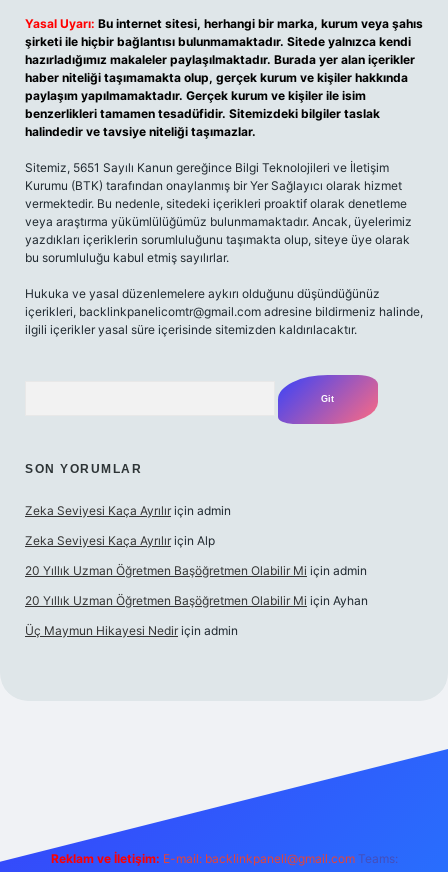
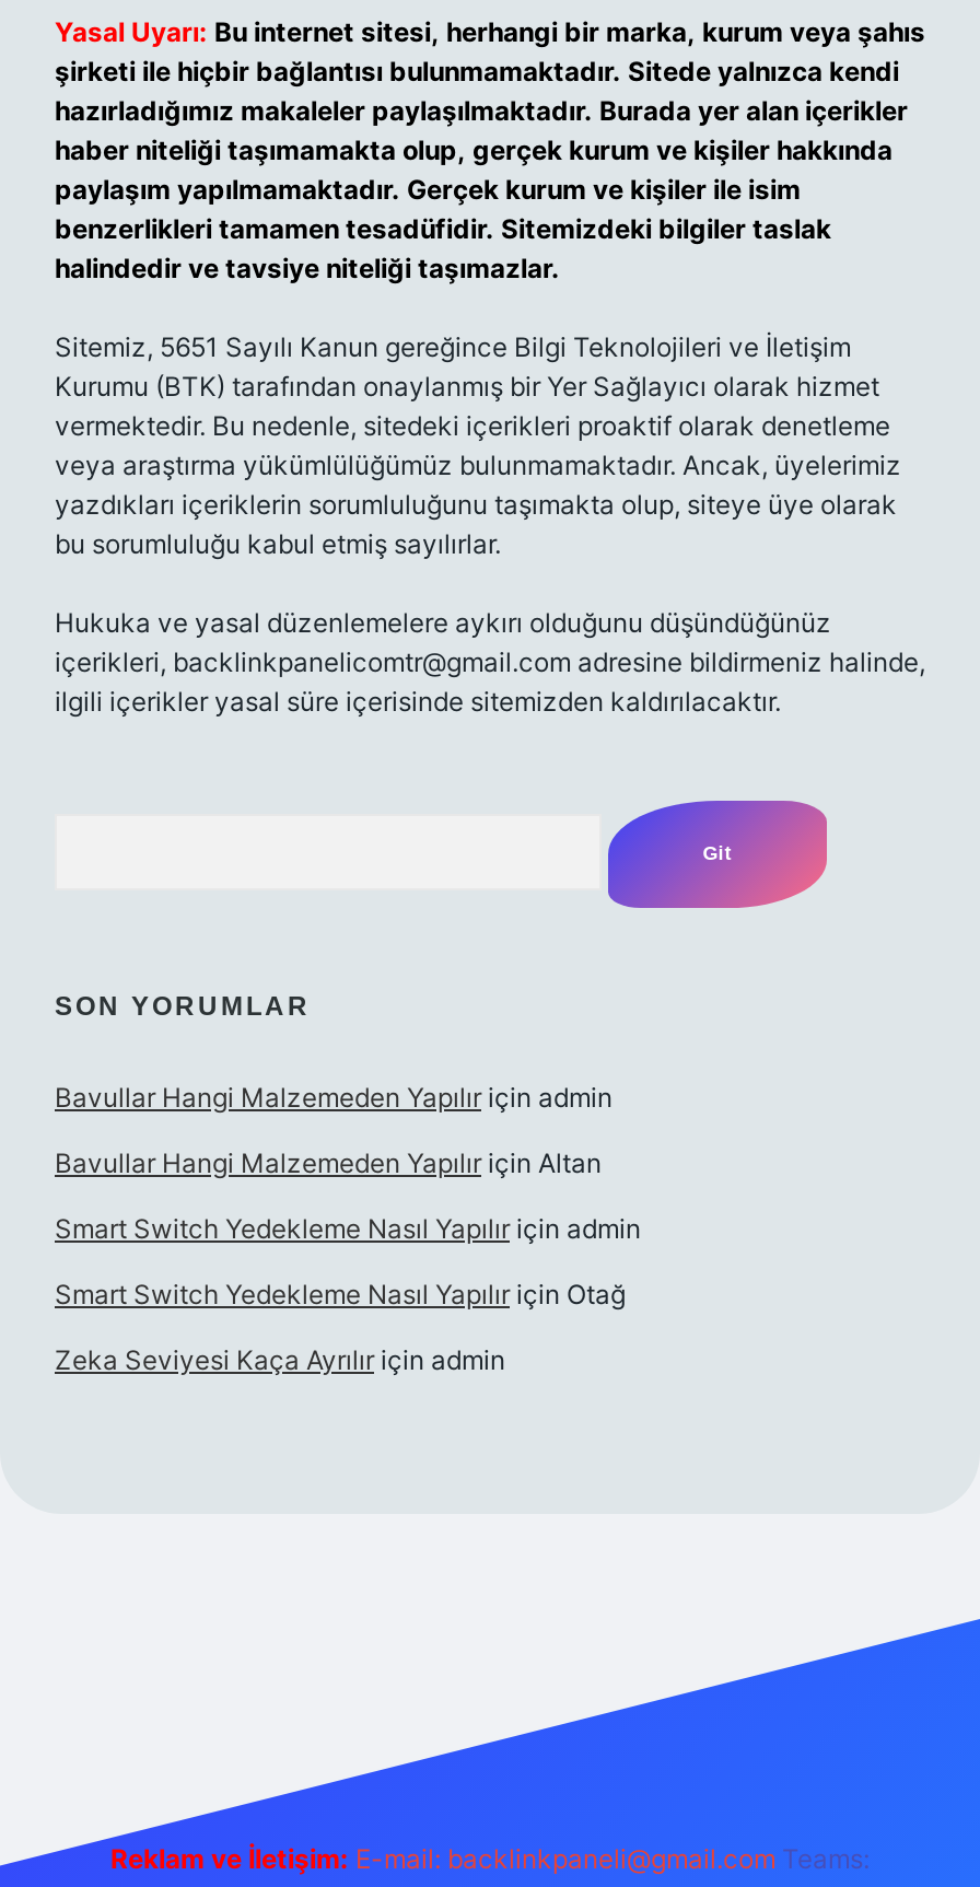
+ Bavullar Hangi Malzemeden Yapılır için admin
+ Bavullar Hangi Malzemeden Yapılır için Altan
+ Smart Switch Yedekleme Nasıl Yapılır için admin
+ Smart Switch Yedekleme Nasıl Yapılır için Otağ

moved down: Zeka Seviyesi Kaça Ayrılır için admin

- Zeka Seviyesi Kaça Ayrılır için Alp
- 20 Yıllık Uzman Öğretmen Başöğretmen Olabilir Mi için admin
- 20 Yıllık Uzman Öğretmen Başöğretmen Olabilir Mi için Ayhan
- Üç Maymun Hikayesi Nedir için admin
